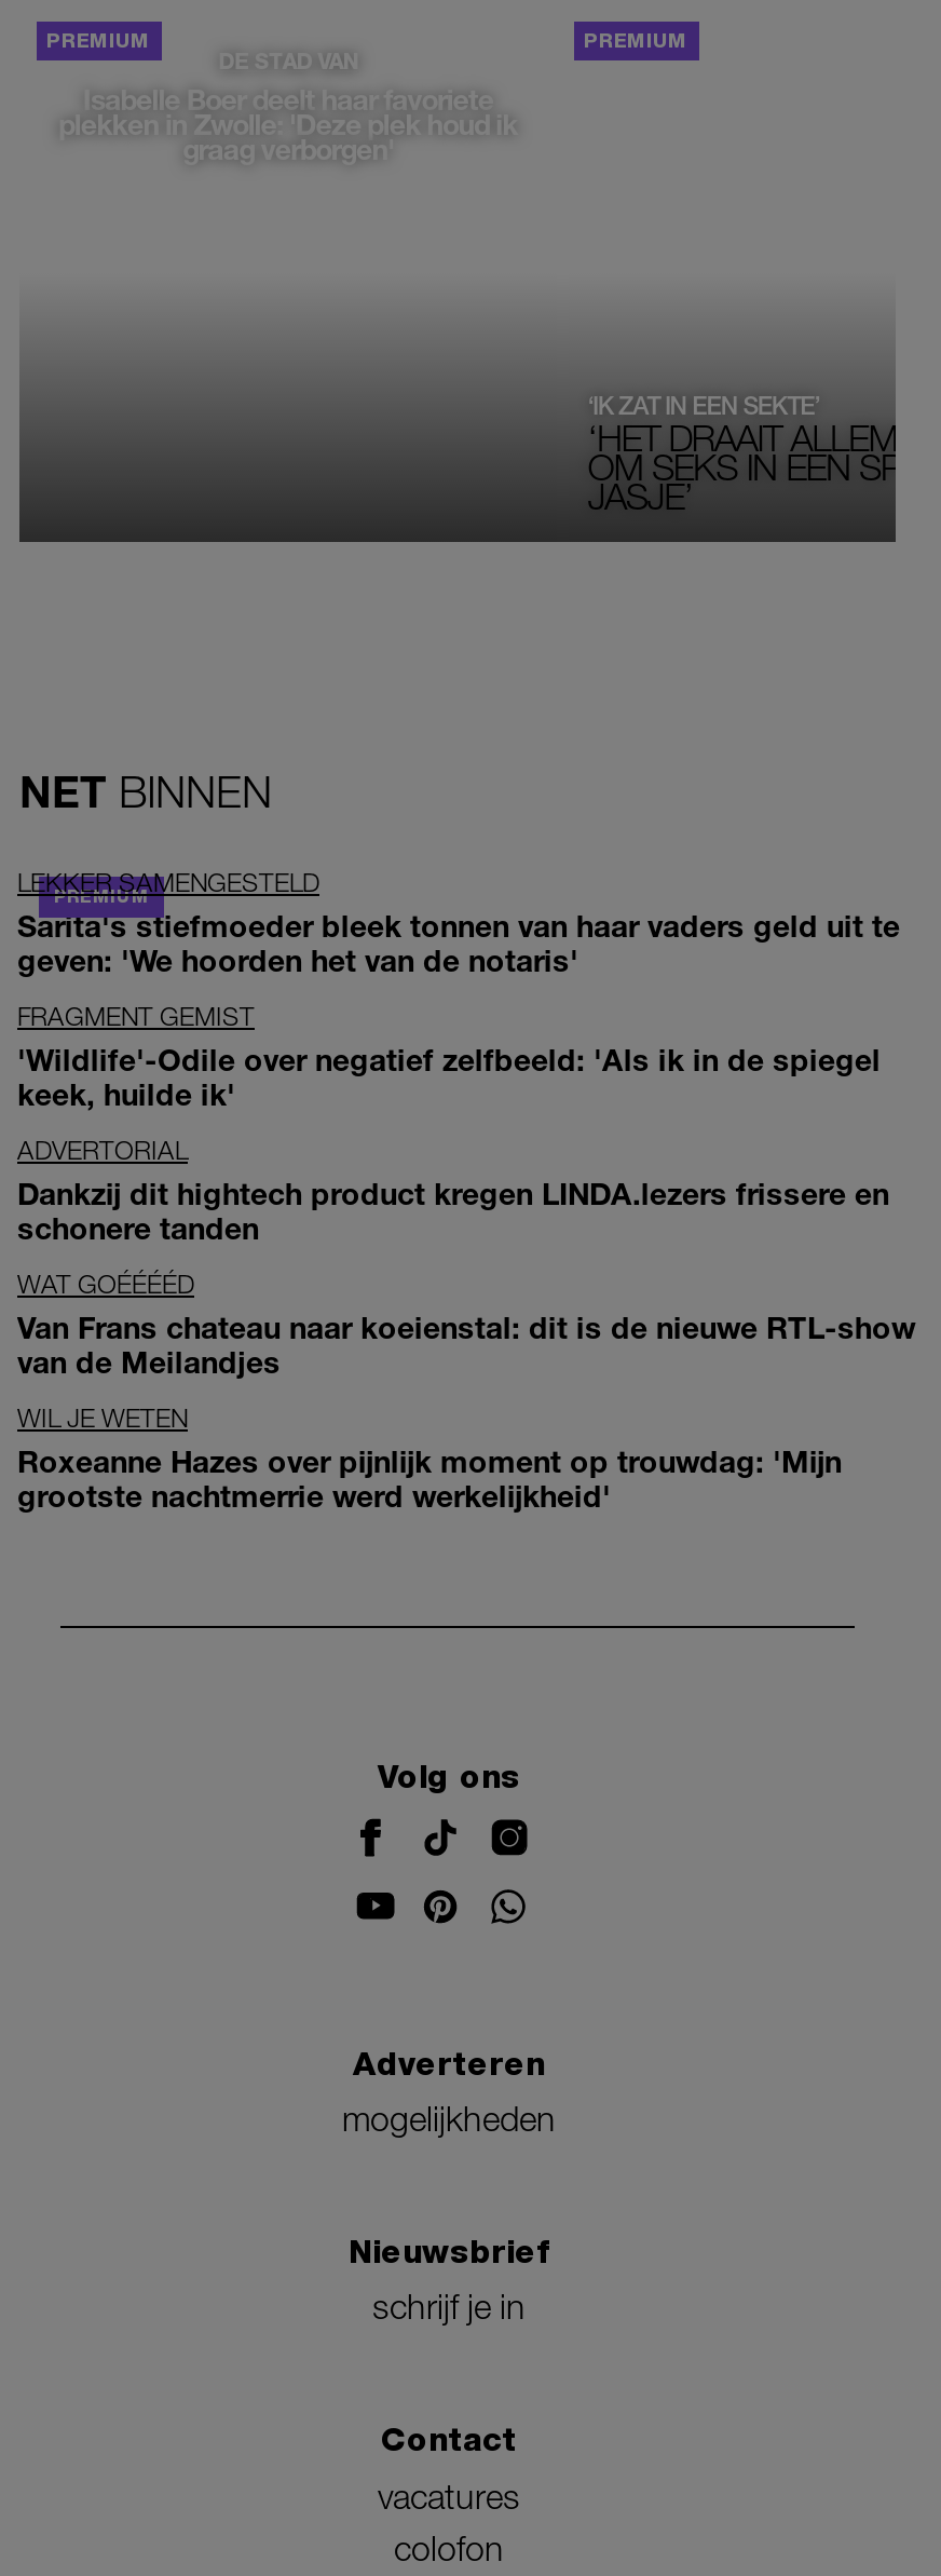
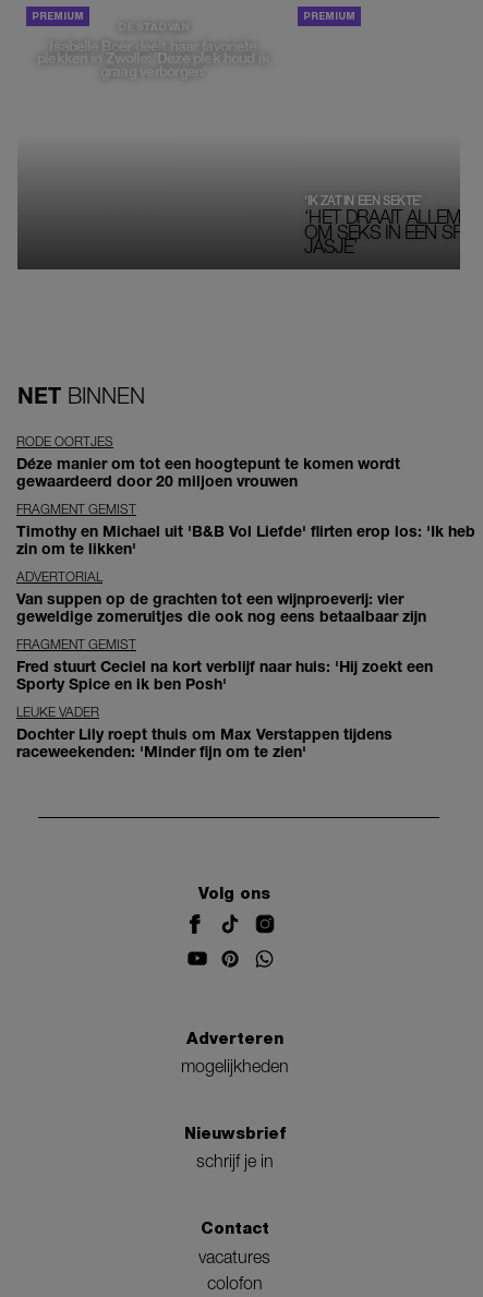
- LEKKER SAMENGESTELD
- Sarita's stiefmoeder bleek tonnen van haar vaders geld uit te
- geven: 'We hoorden het van de notaris'
+ RODE OORTJES
+ Déze manier om tot een hoogtepunt te komen wordt
+ gewaardeerd door 20 miljoen vrouwen

- 'Wildlife'-Odile over negatief zelfbeeld: 'Als ik in de spiegel
- keek, huilde ik'
+ Timothy en Michael uit 'B&B Vol Liefde' flirten erop los: 'Ik heb
+ zin om te likken'

- Dankzij dit hightech product kregen LINDA.lezers frissere en
- schonere tanden
+ Van suppen op de grachten tot een wijnproeverij: vier
+ geweldige zomeruitjes die ook nog eens betaalbaar zijn

- WAT GOÉÉÉÉD
- Van Frans chateau naar koeienstal: dit is de nieuwe RTL-show
- van de Meilandjes
+ FRAGMENT GEMIST
+ Fred stuurt Ceciel na kort verblijf naar huis: 'Hij zoekt een
+ Sporty Spice en ik ben Posh'

- WIL JE WETEN
- Roxeanne Hazes over pijnlijk moment op trouwdag: 'Mijn
- grootste nachtmerrie werd werkelijkheid'
+ LEUKE VADER
+ Dochter Lily roept thuis om Max Verstappen tijdens
+ raceweekenden: 'Minder fijn om te zien'
